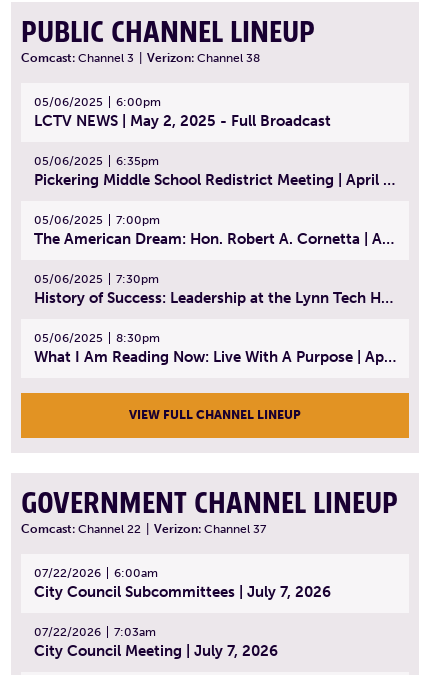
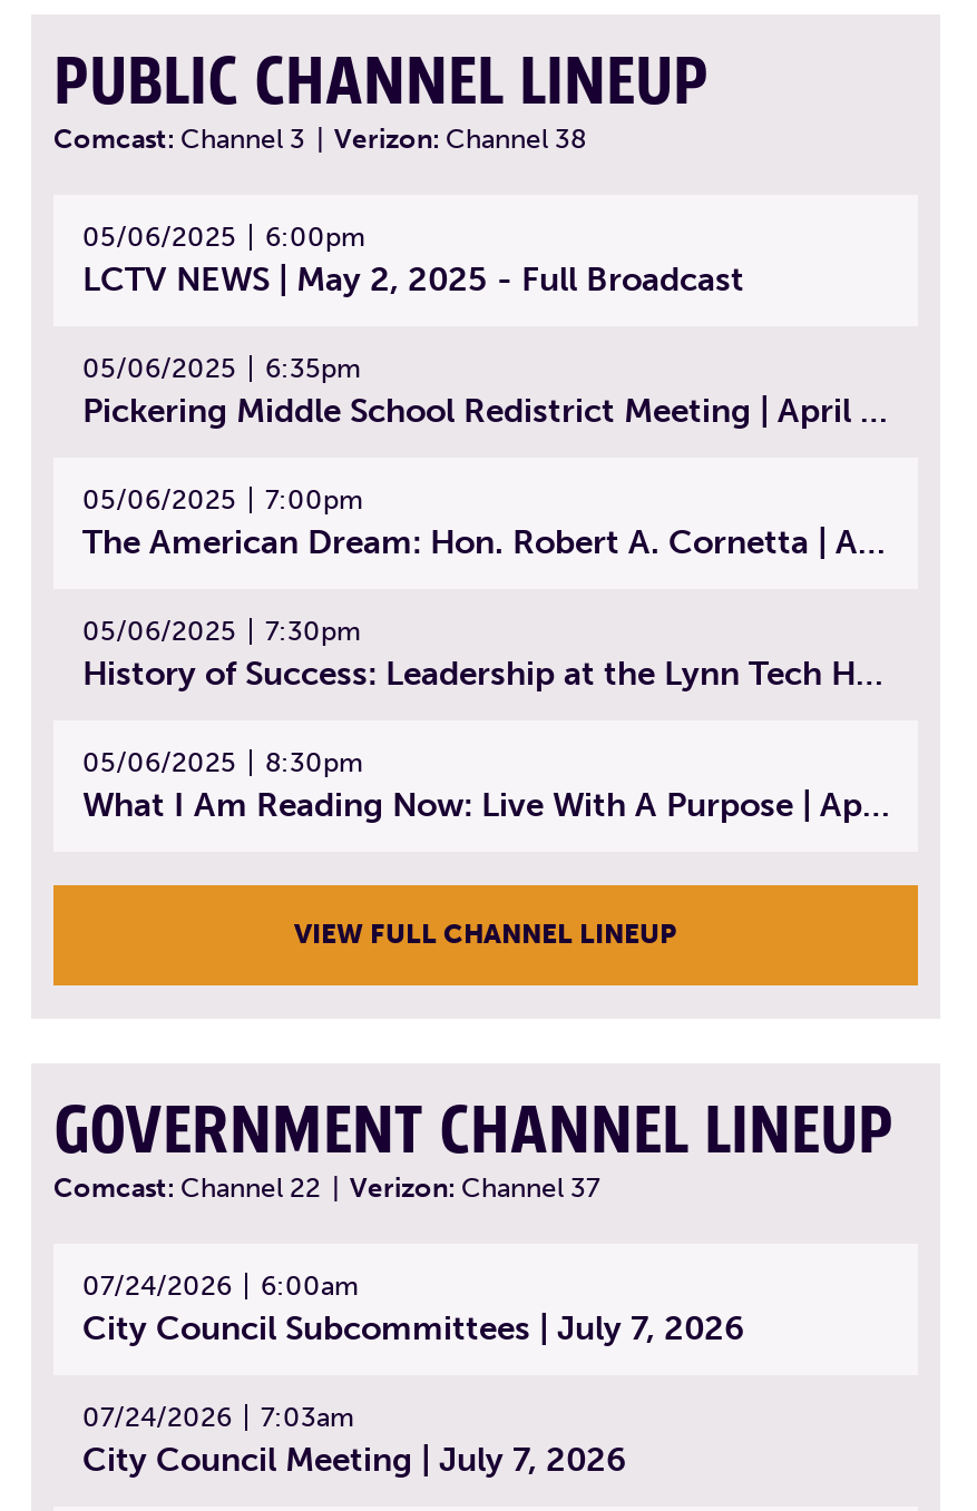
- 07/22/2026 6:00am
+ 07/24/2026 6:00am

- 07/22/2026 7:03am
+ 07/24/2026 7:03am
